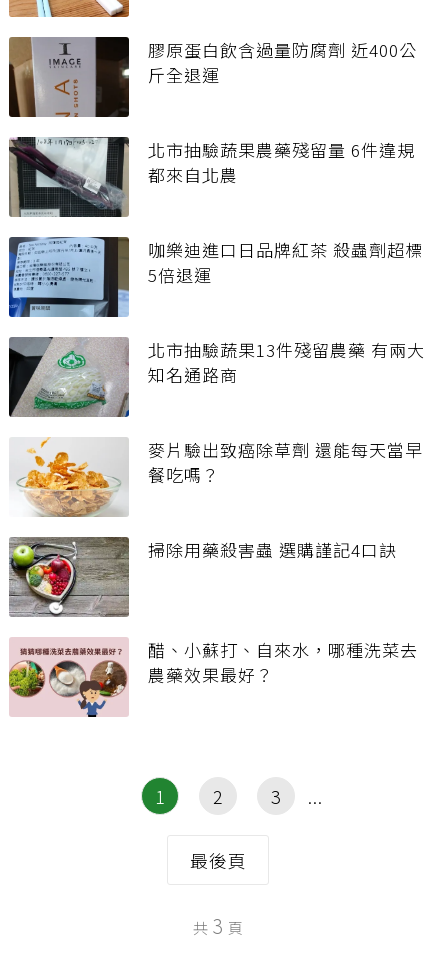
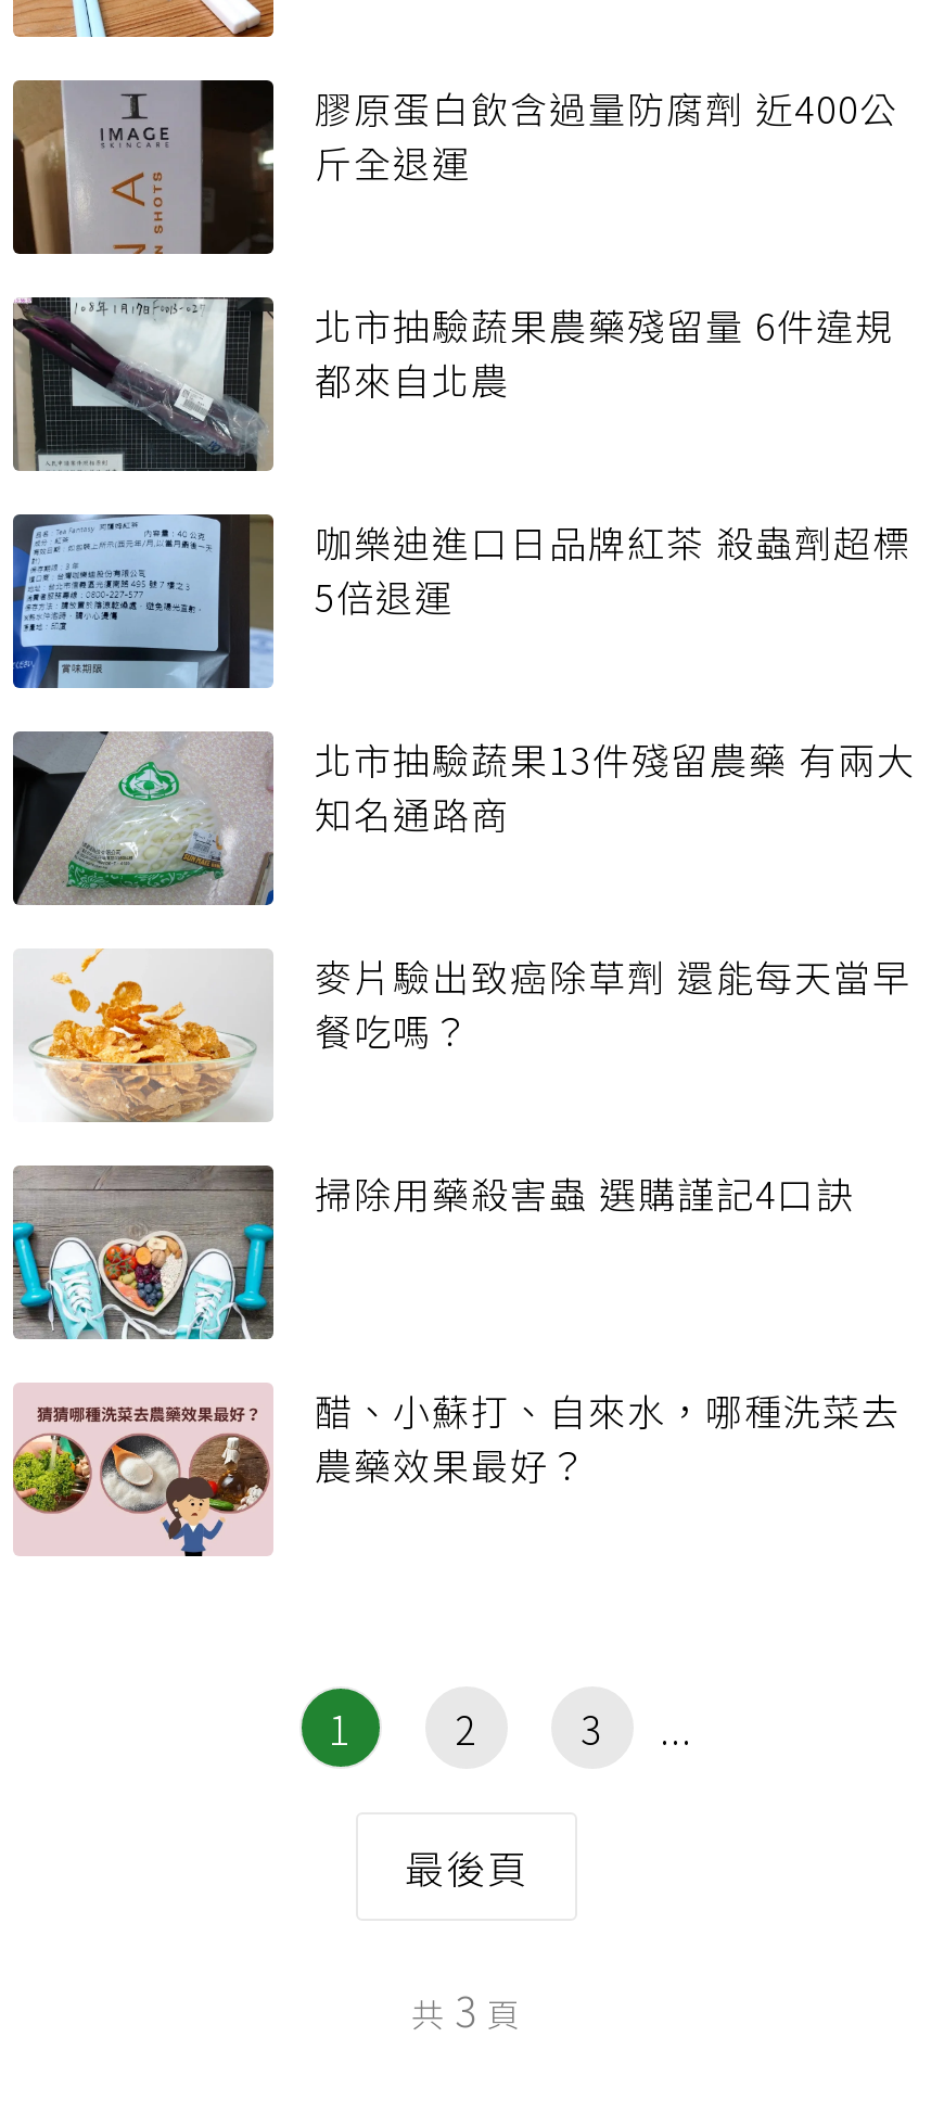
- [image]
+ [image]
